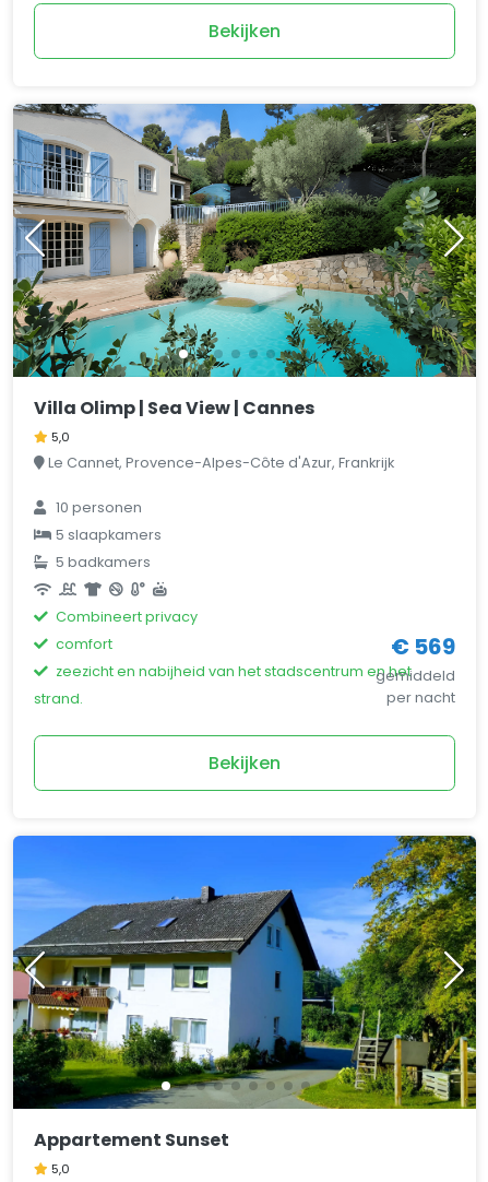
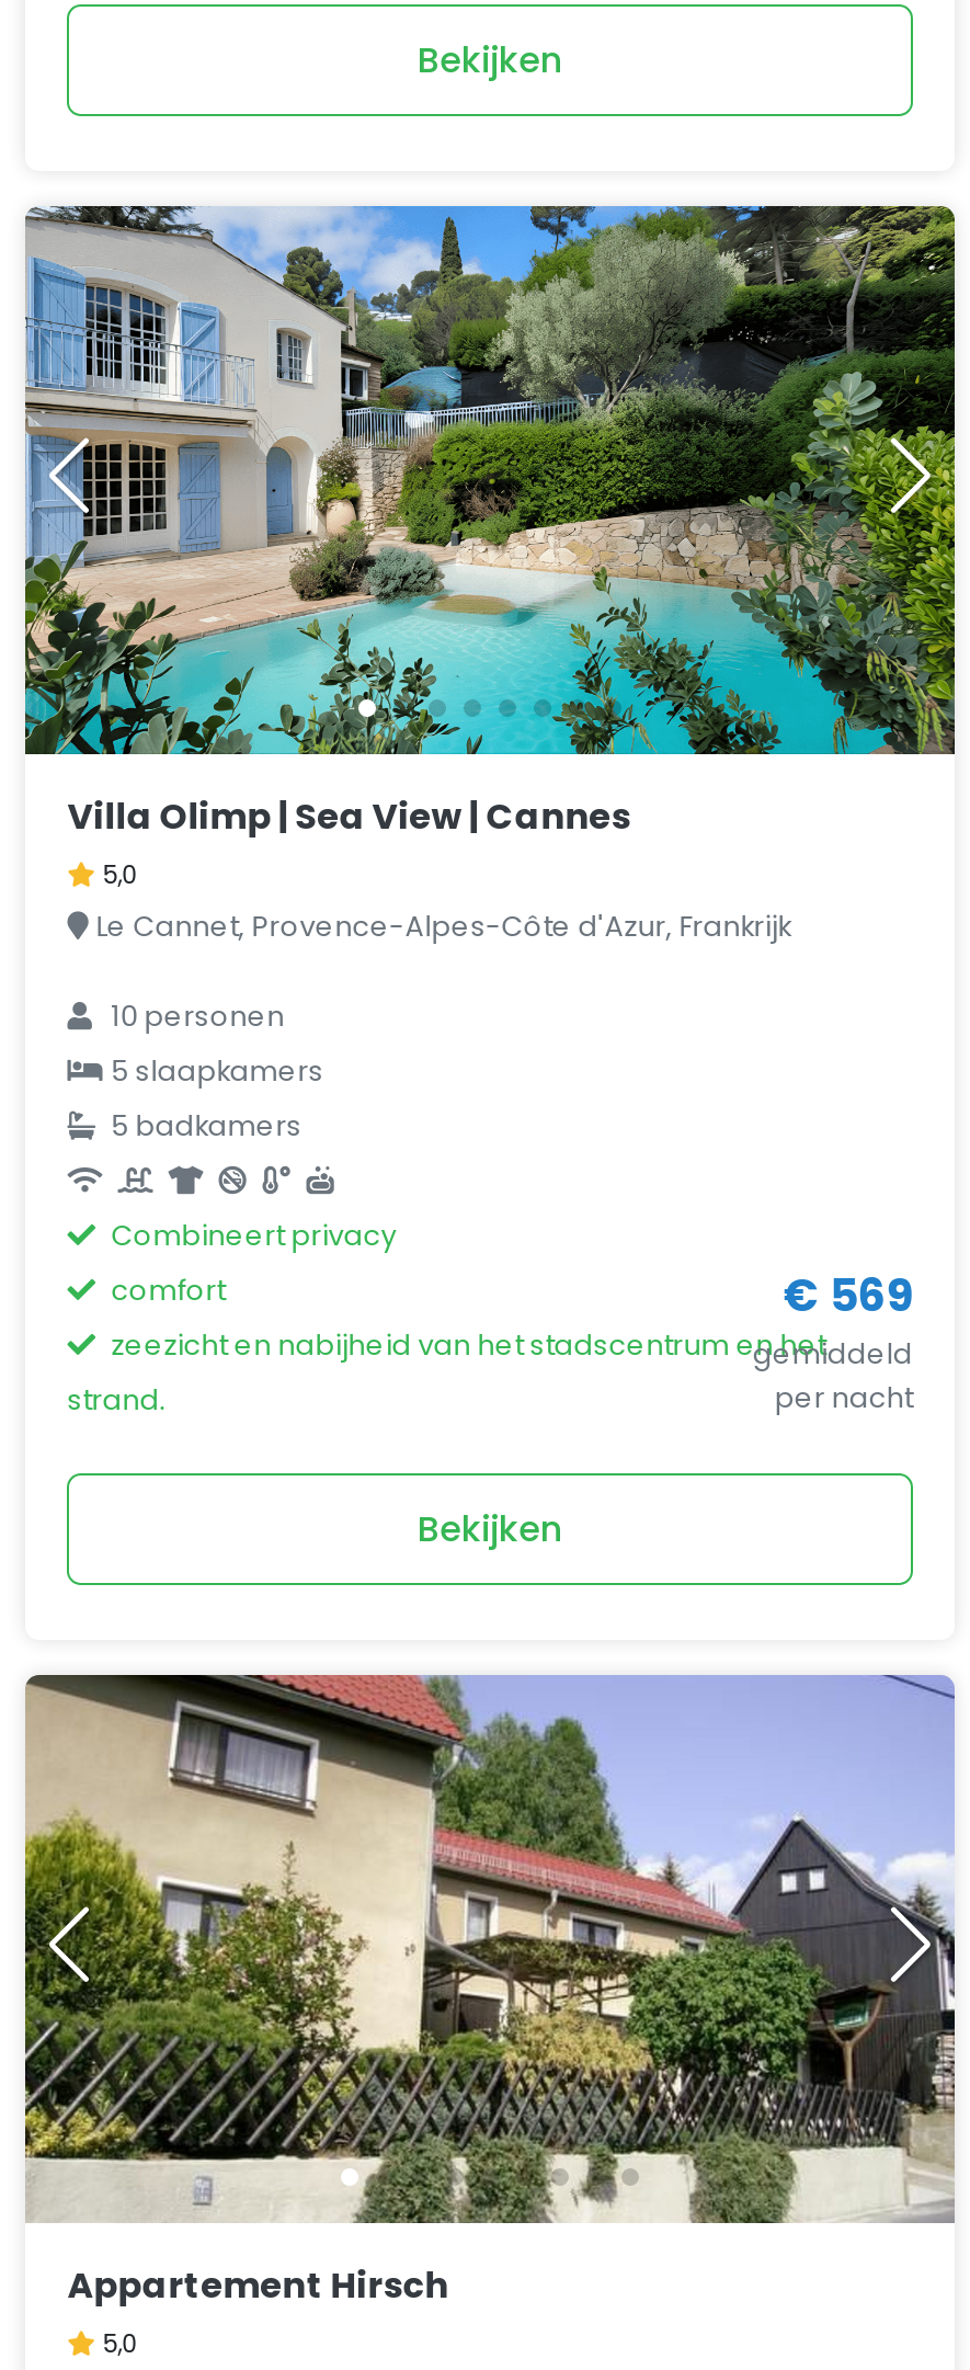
- [image]
- Appartement Sunset
+ [image]
+ Appartement Hirsch
